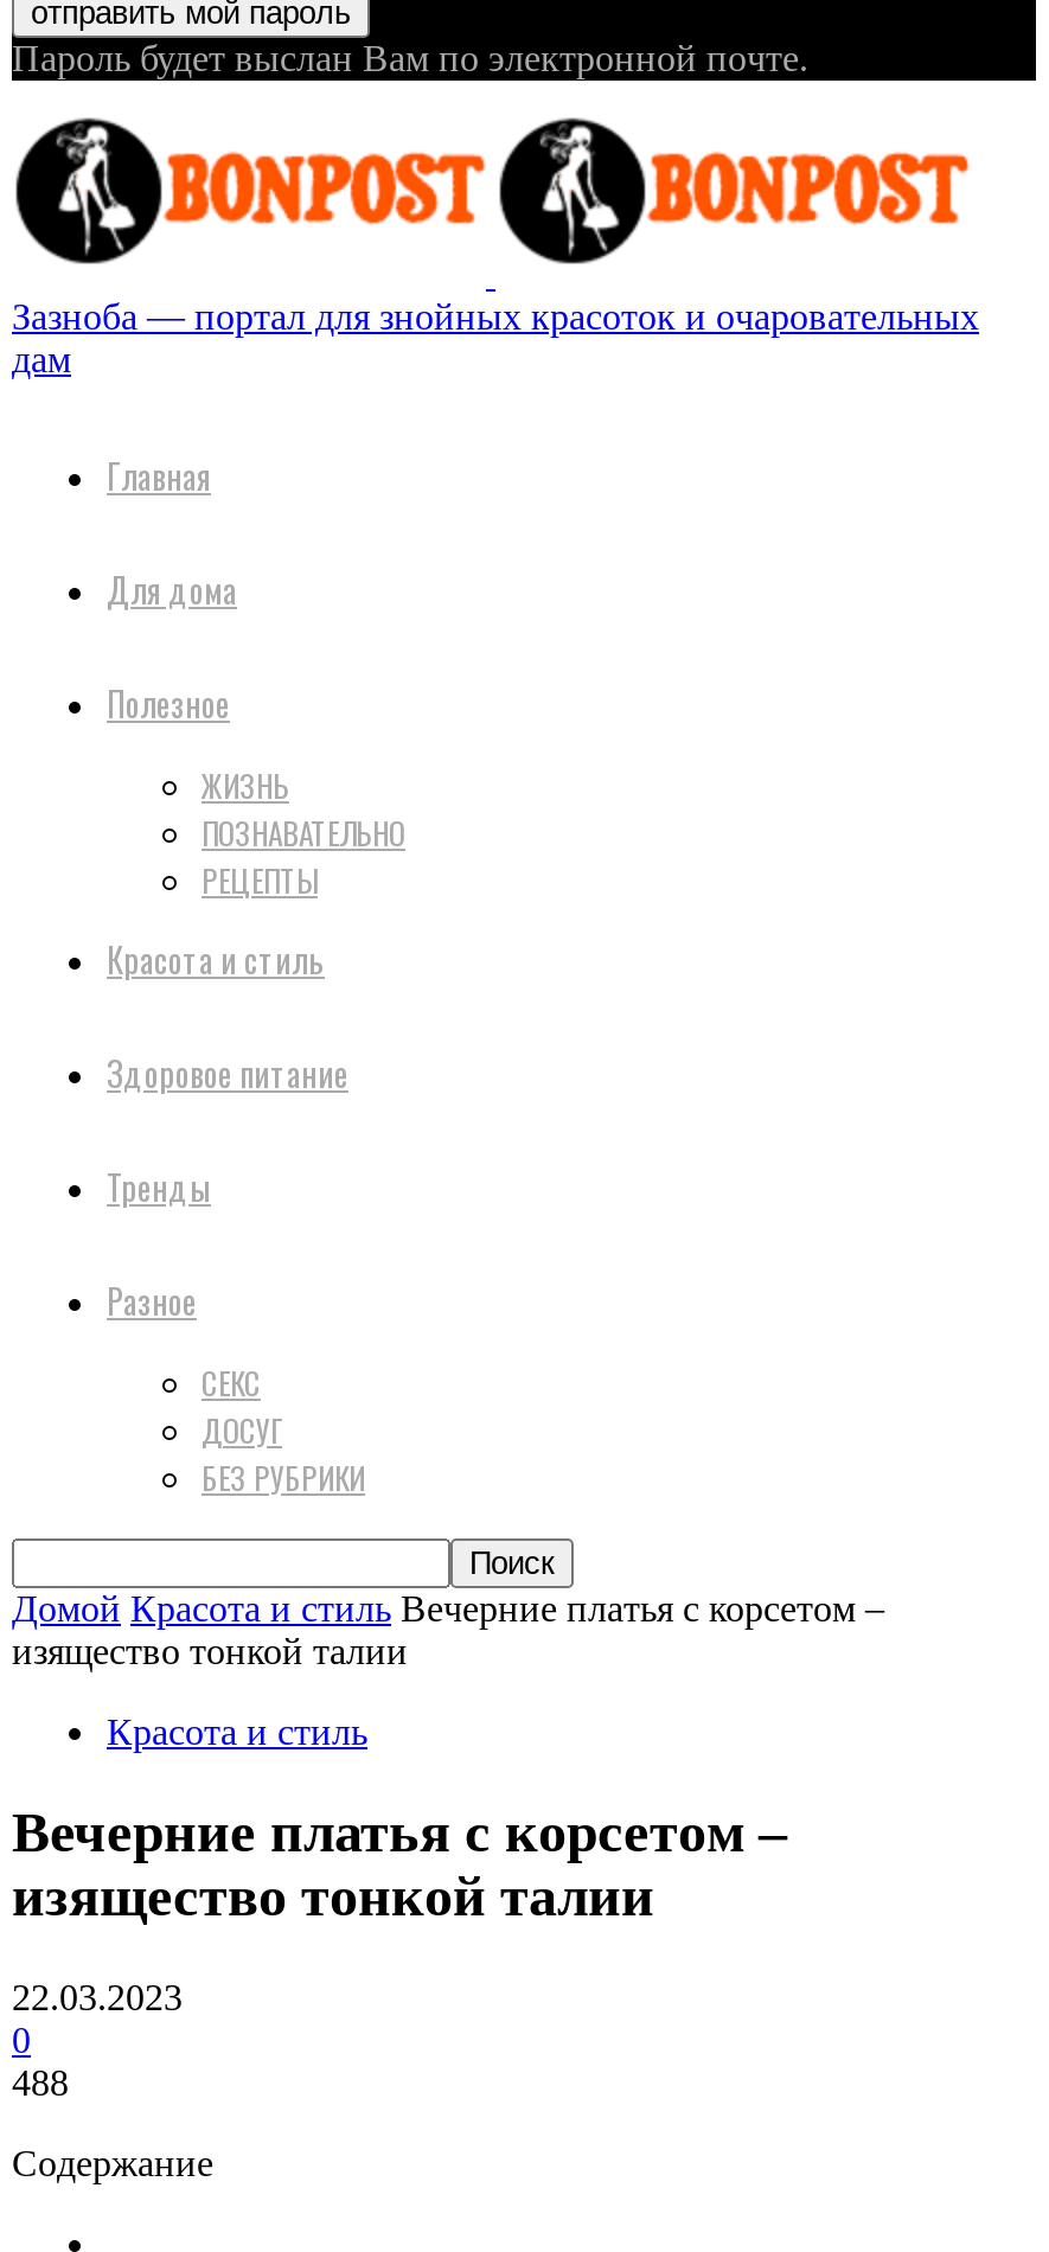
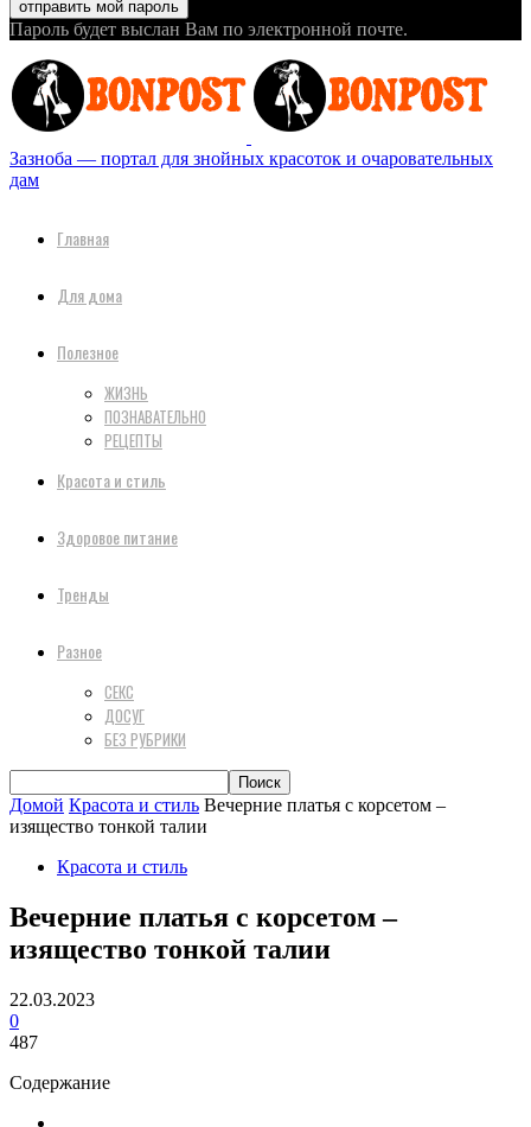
- 488
+ 487
